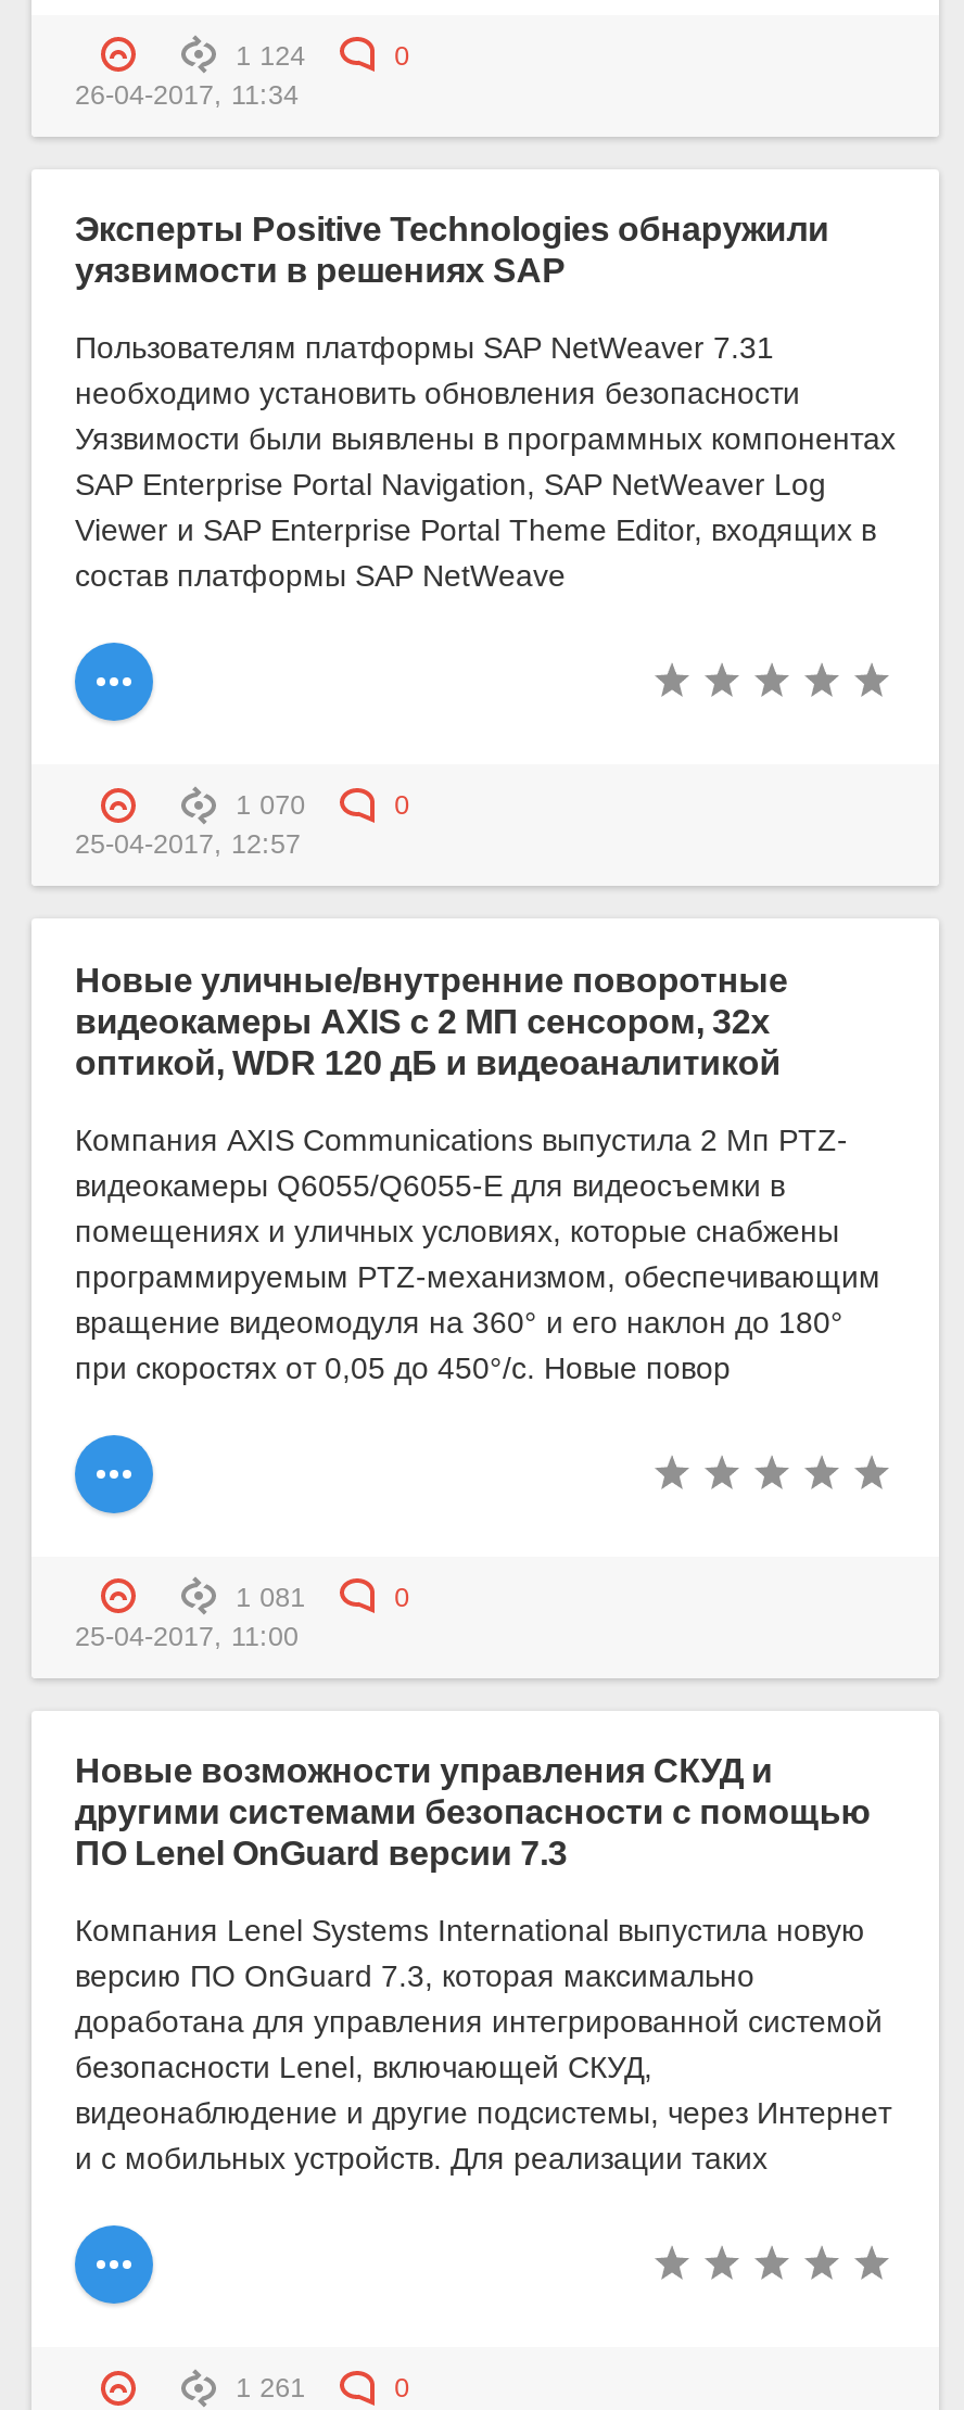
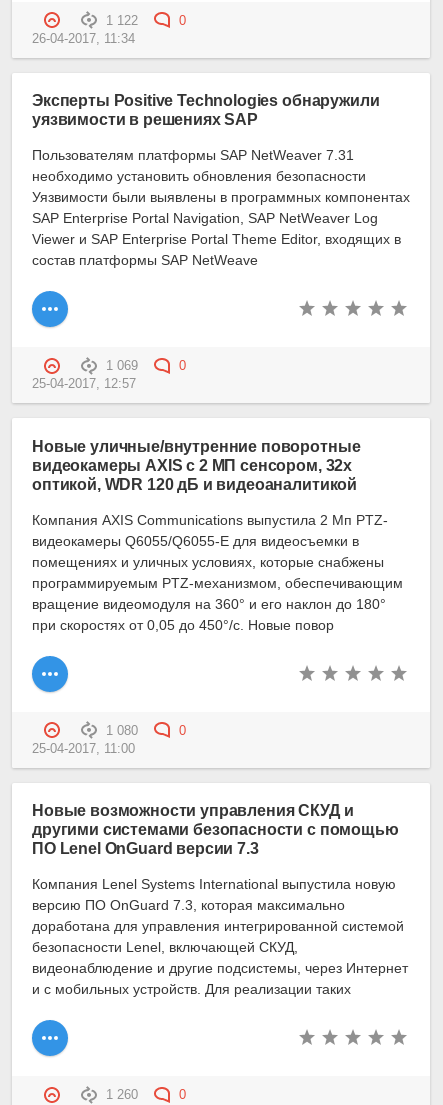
- 1 124
+ 1 122

- 1 070
+ 1 069

- 1 081
+ 1 080

- 1 261
+ 1 260
